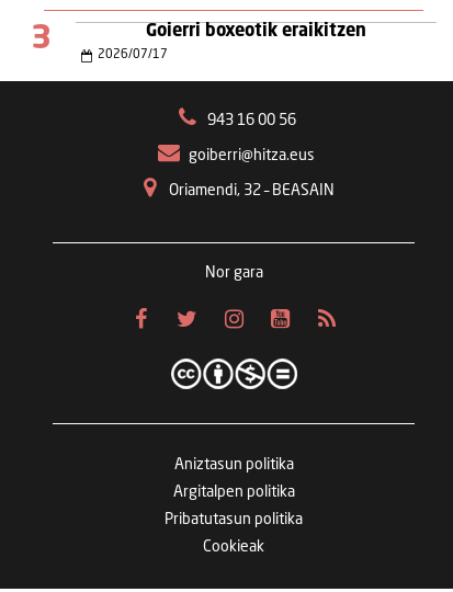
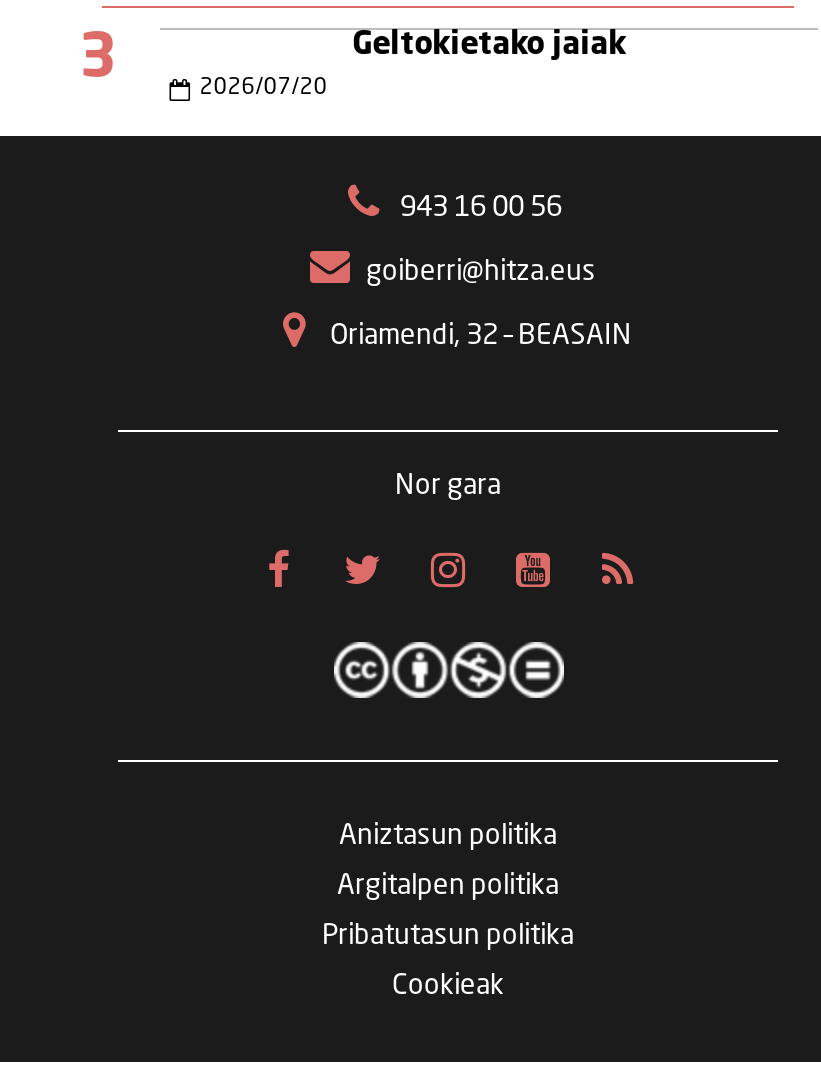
- Goierri boxeotik eraikitzen
+ Geltokietako jaiak

- 2026/07/17
+ 2026/07/20
